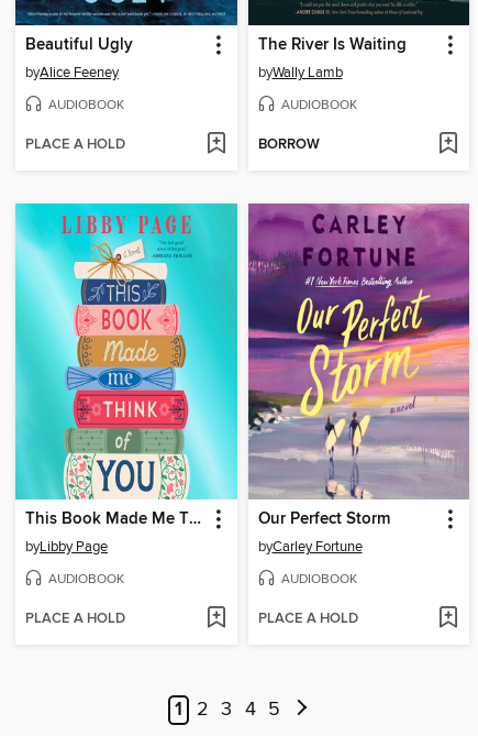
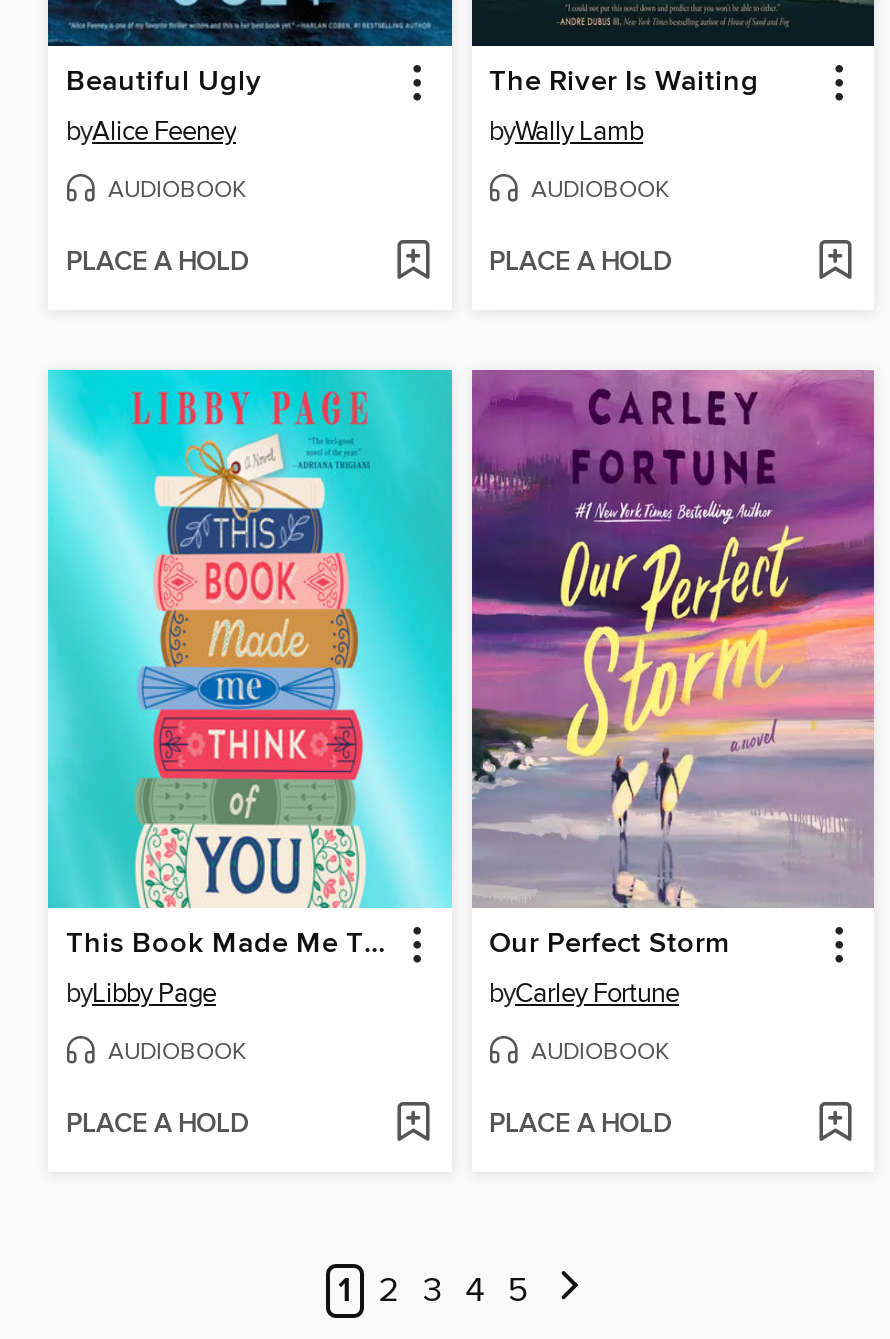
- BORROW
+ PLACE A HOLD
